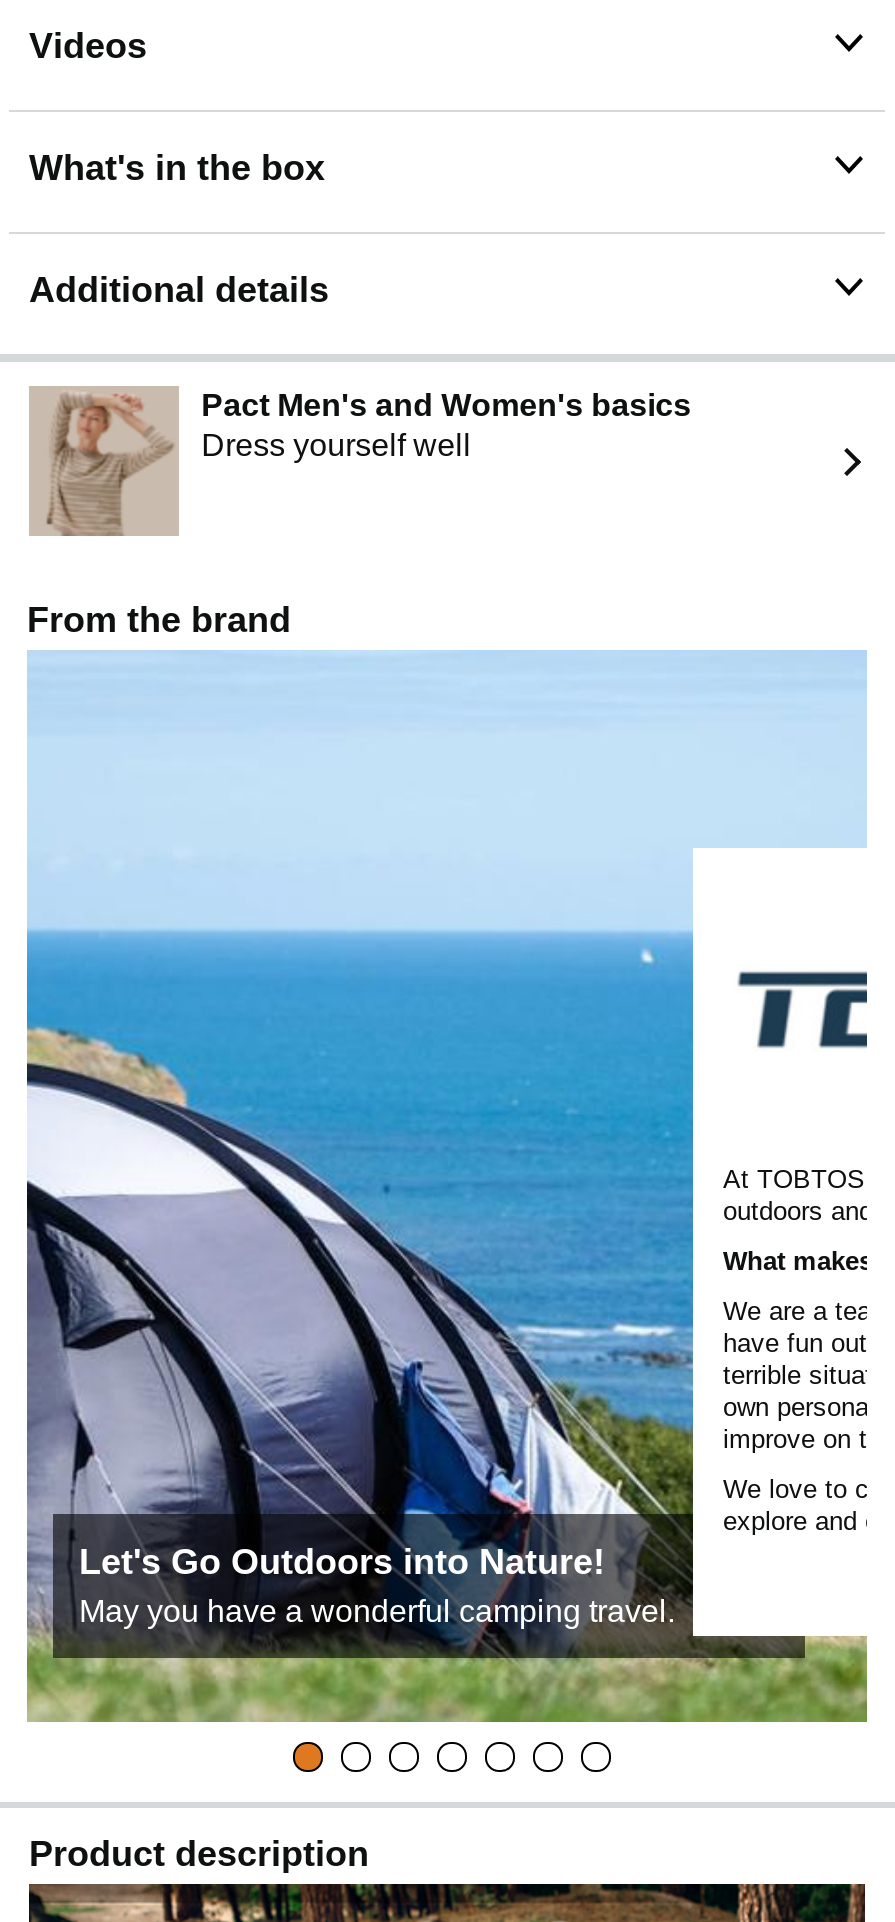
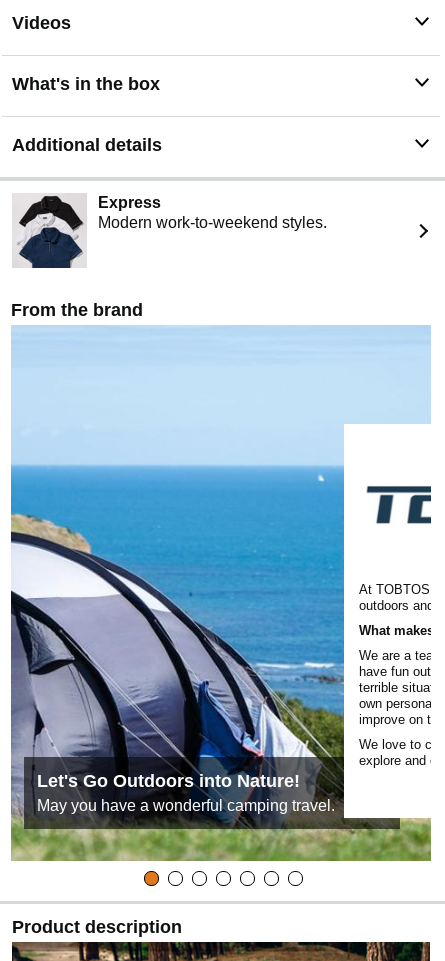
- [image]
- Pact Men's and Women's basics
- Dress yourself well
+ [image]
+ Express
+ Modern work-to-weekend styles.
